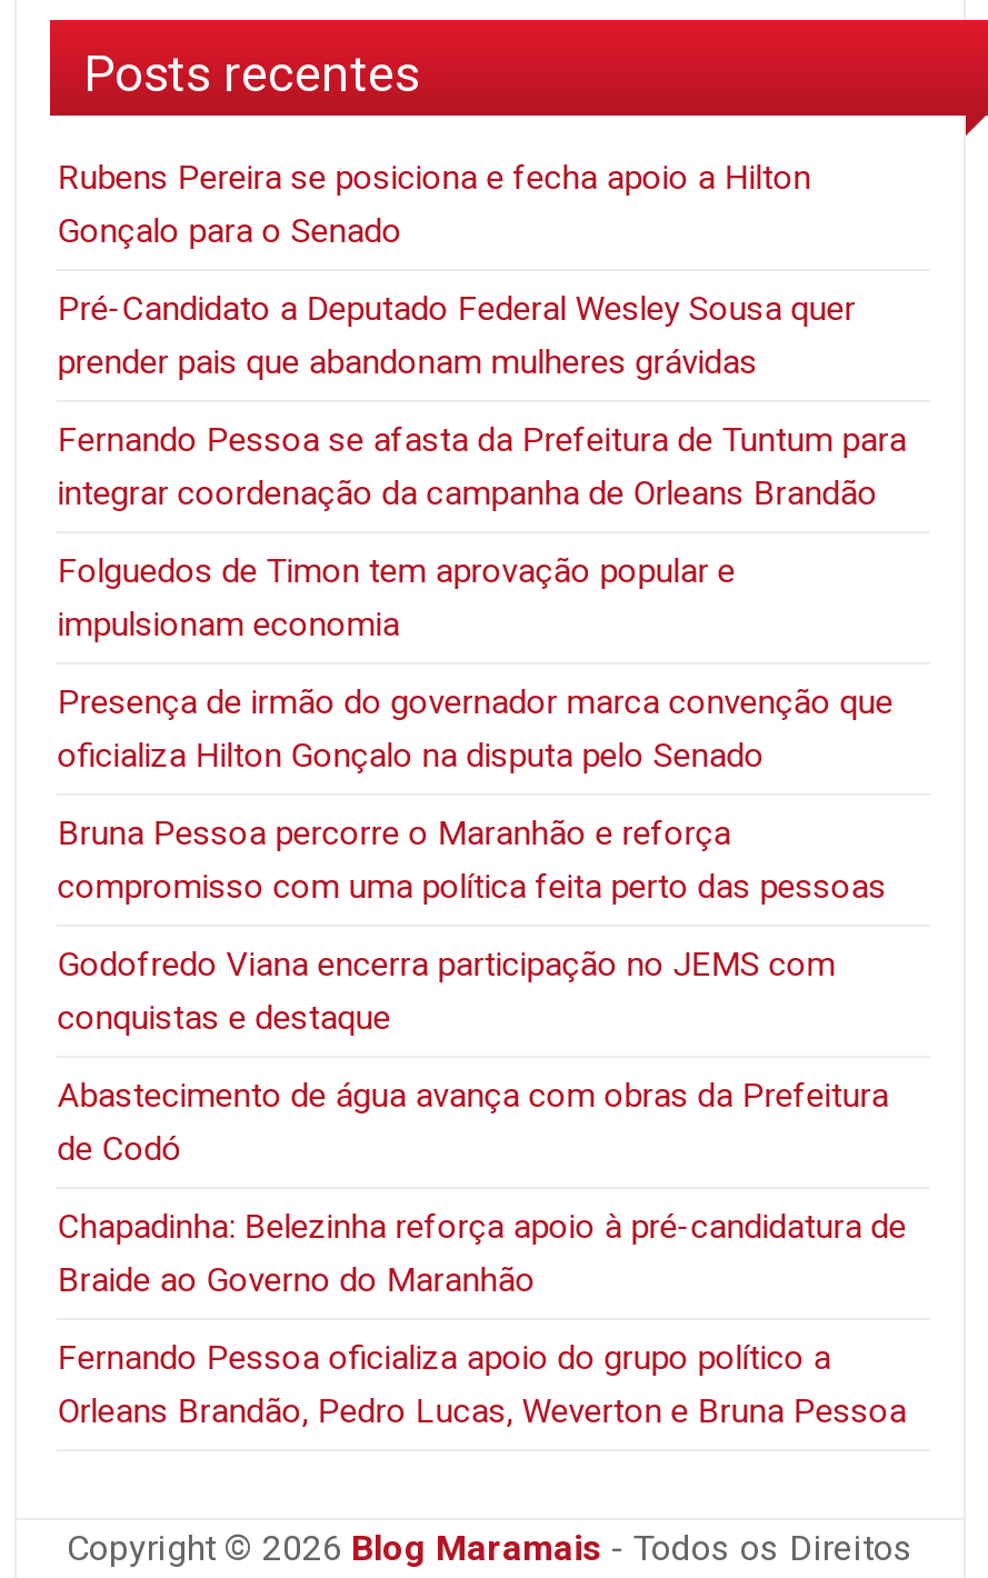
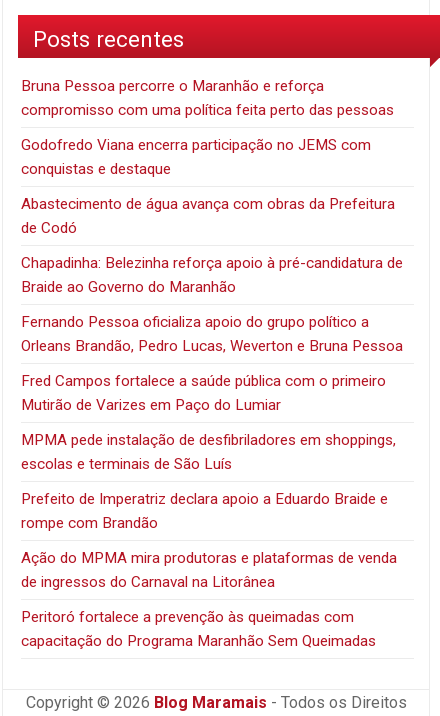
- Rubens Pereira se posiciona e fecha apoio a Hilton
- Gonçalo para o Senado
- Pré-Candidato a Deputado Federal Wesley Sousa quer
- prender pais que abandonam mulheres grávidas
- Fernando Pessoa se afasta da Prefeitura de Tuntum para
- integrar coordenação da campanha de Orleans Brandão
- Folguedos de Timon tem aprovação popular e
- impulsionam economia
- Presença de irmão do governador marca convenção que
- oficializa Hilton Gonçalo na disputa pelo Senado

moved up: Bruna Pessoa percorre o Maranhão e reforça | compromisso com uma política feita perto das pessoas | Godofredo Viana encerra participação no JEMS com | ... | Fernando Pessoa oficializa apoio do grupo político a | Orleans Brandão, Pedro Lucas, Weverton e Bruna Pessoa

+ Fred Campos fortalece a saúde pública com o primeiro
+ Mutirão de Varizes em Paço do Lumiar
+ MPMA pede instalação de desfibriladores em shoppings,
+ escolas e terminais de São Luís
+ Prefeito de Imperatriz declara apoio a Eduardo Braide e
+ rompe com Brandão
+ Ação do MPMA mira produtoras e plataformas de venda
+ de ingressos do Carnaval na Litorânea
+ Peritoró fortalece a prevenção às queimadas com
+ capacitação do Programa Maranhão Sem Queimadas
